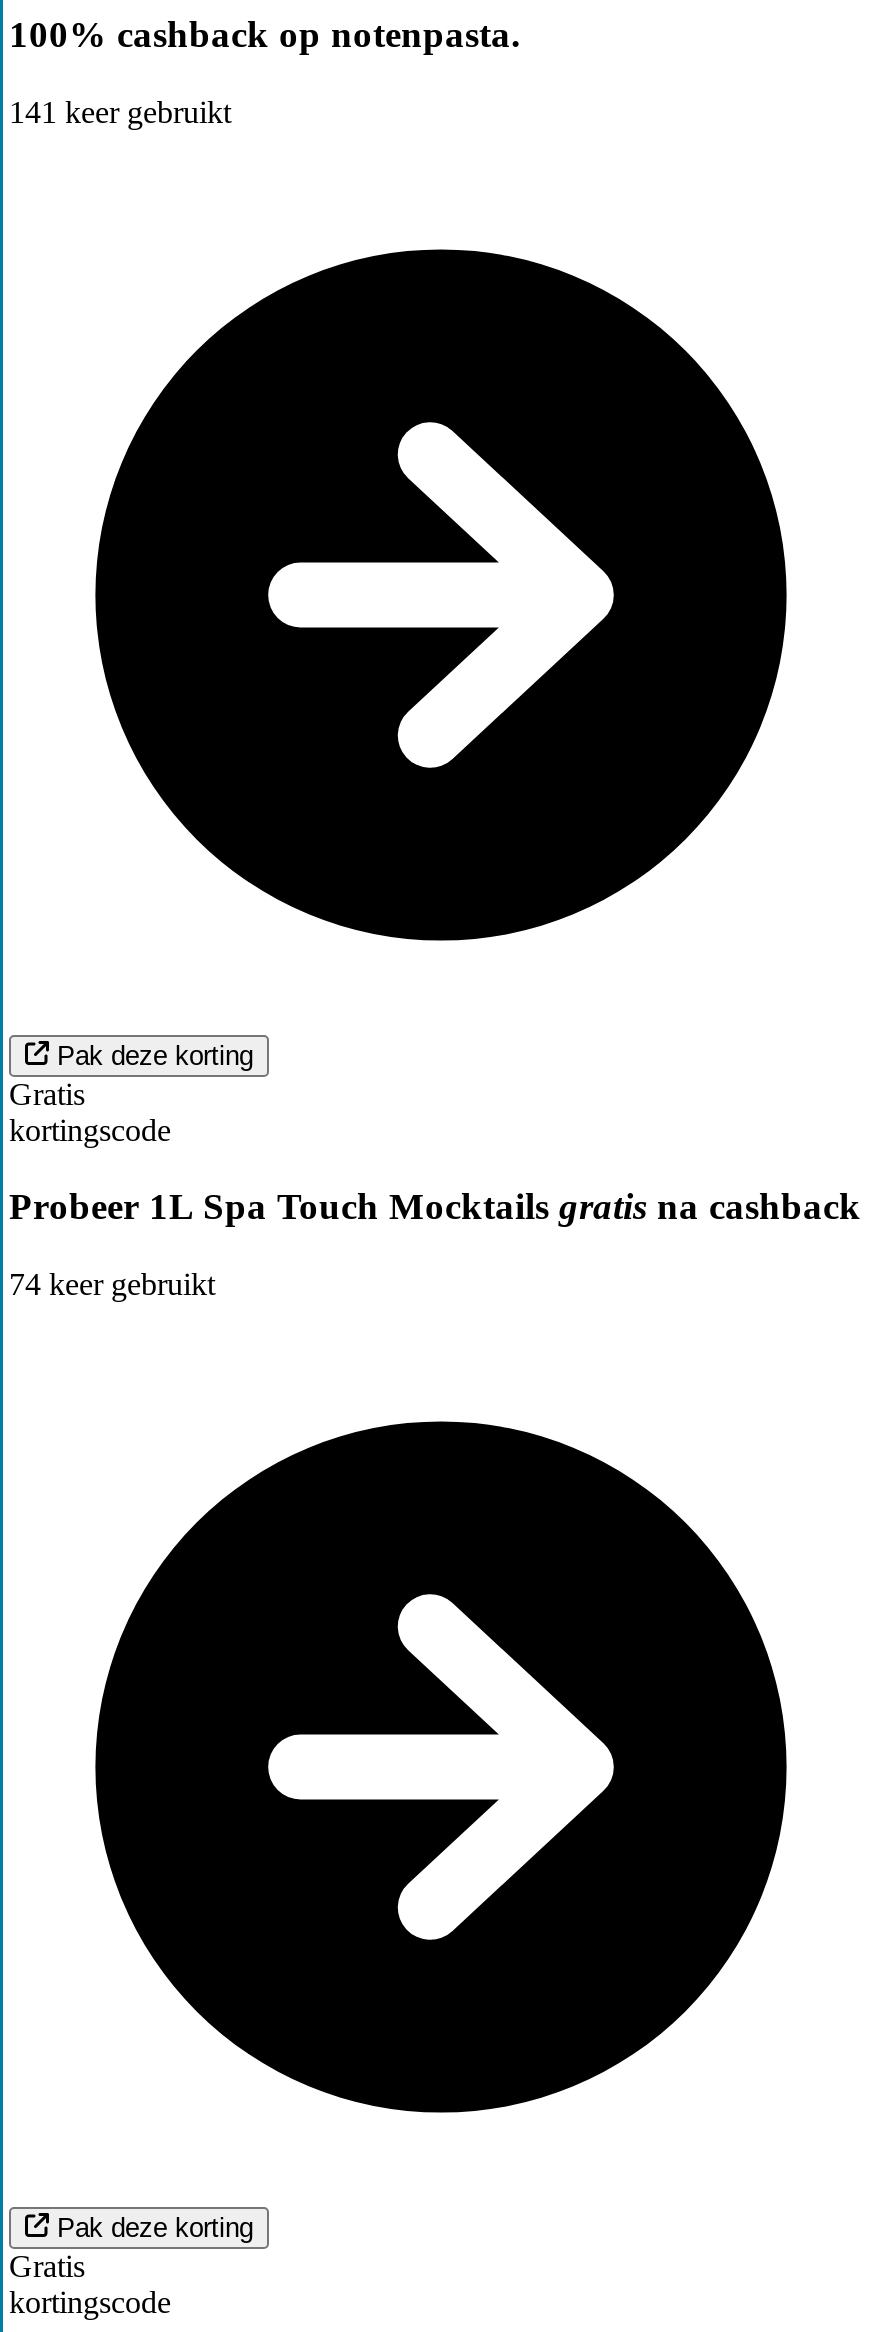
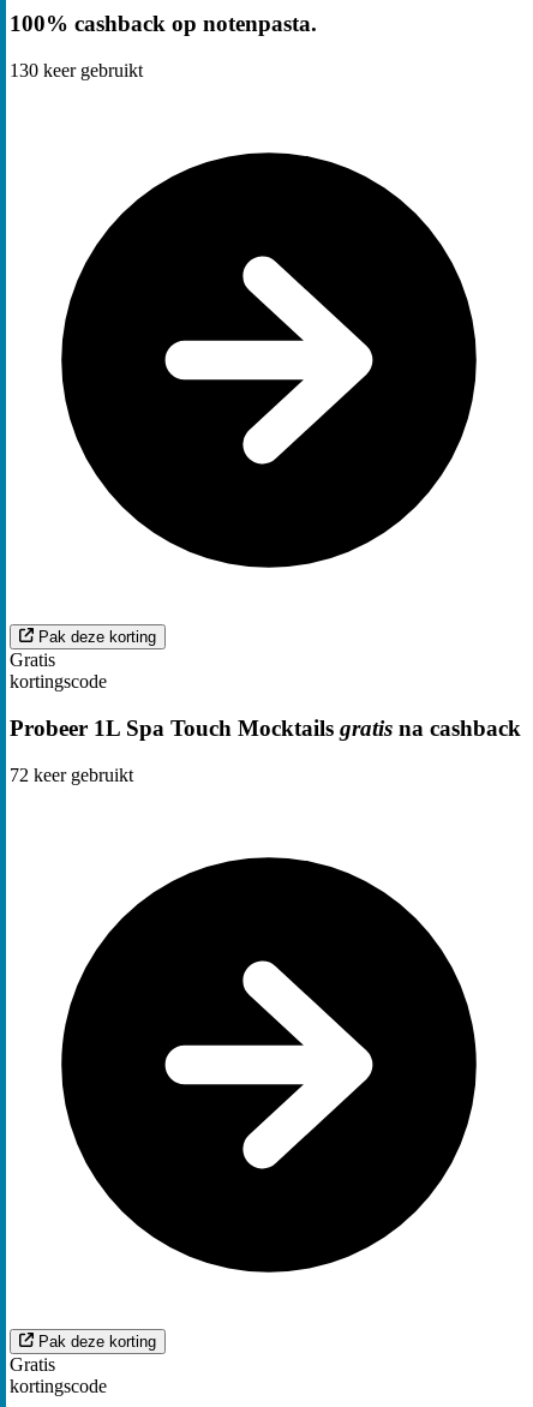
- 141 keer gebruikt
+ 130 keer gebruikt

- 74 keer gebruikt
+ 72 keer gebruikt
